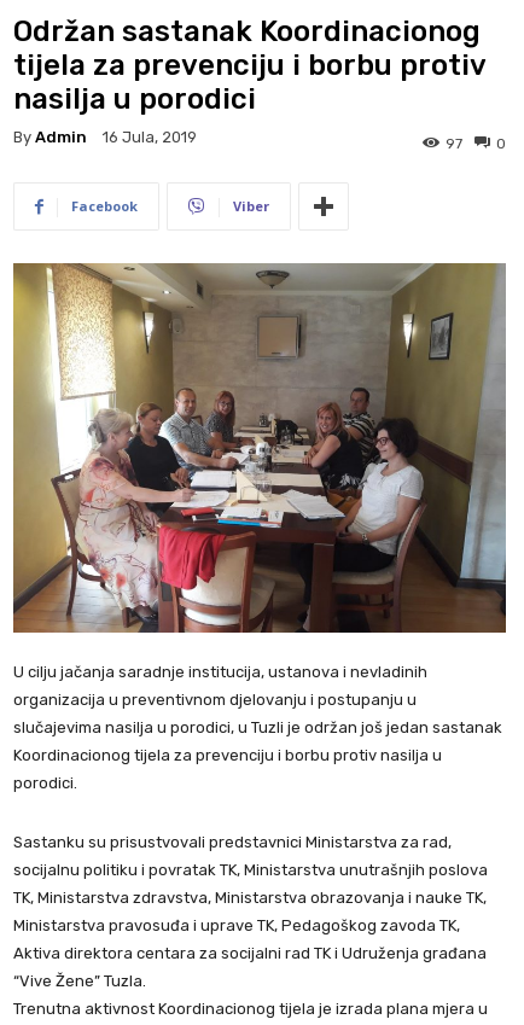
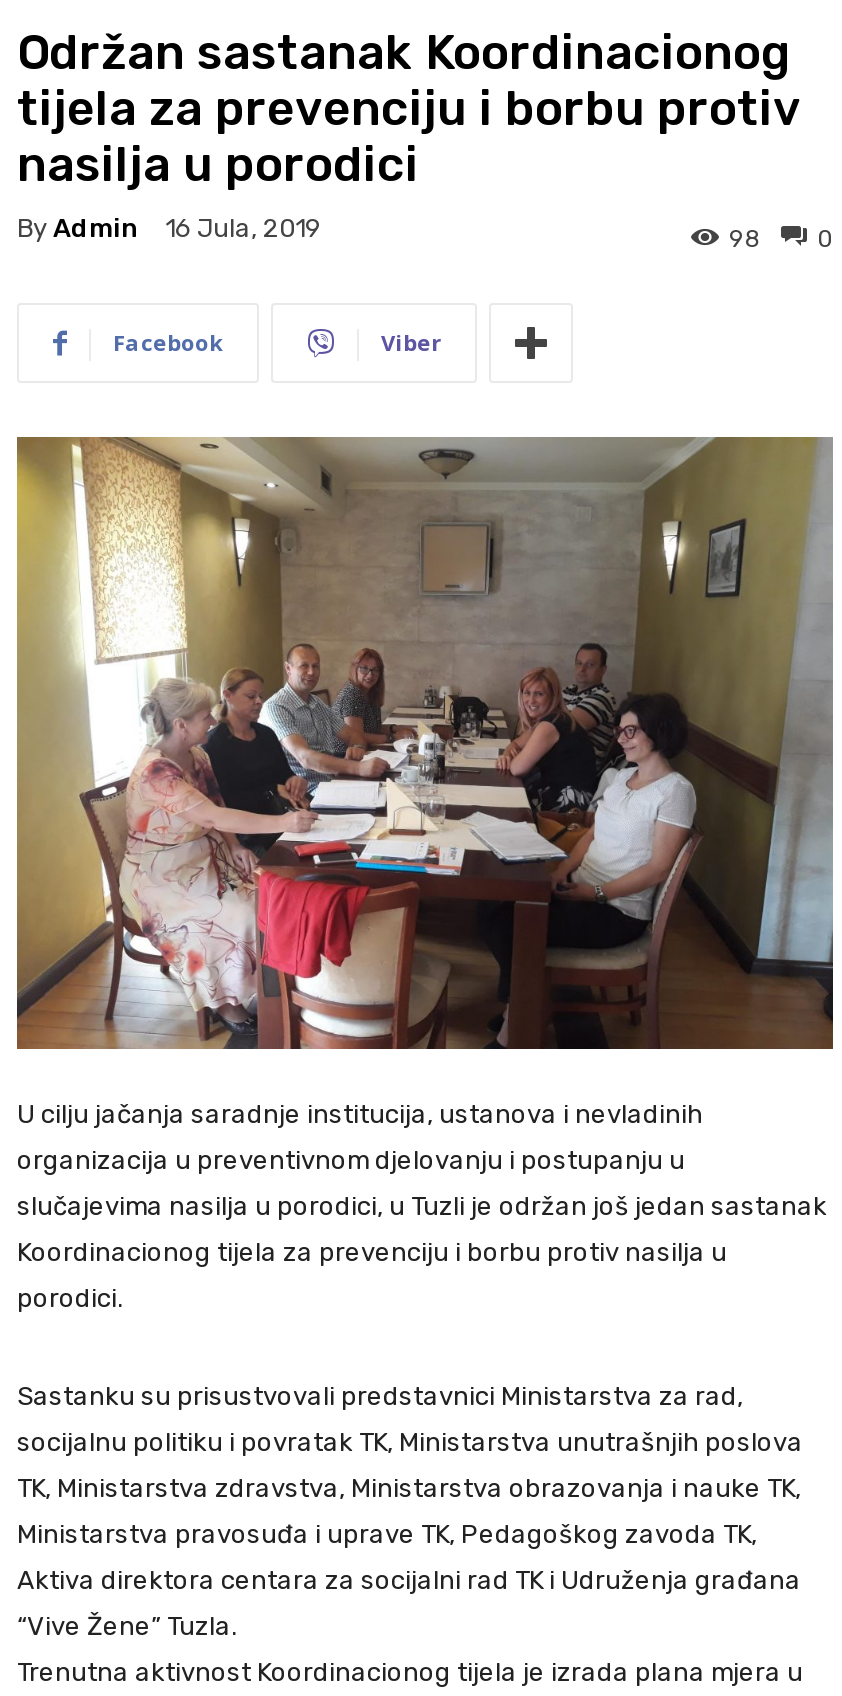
- 97 0
+ 98 0
